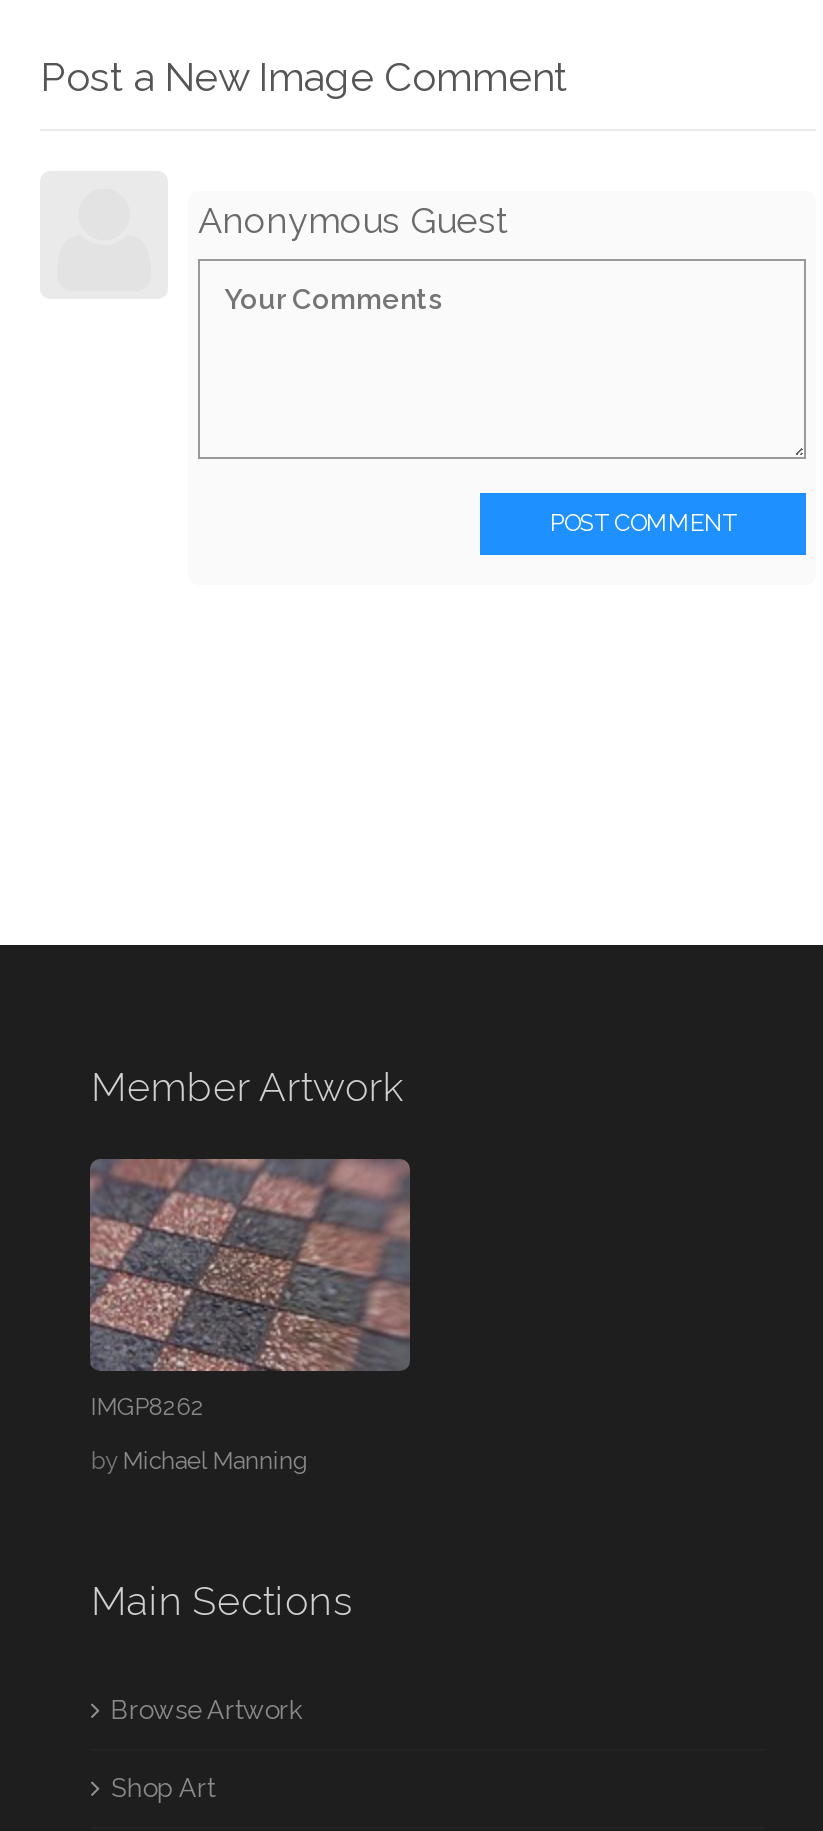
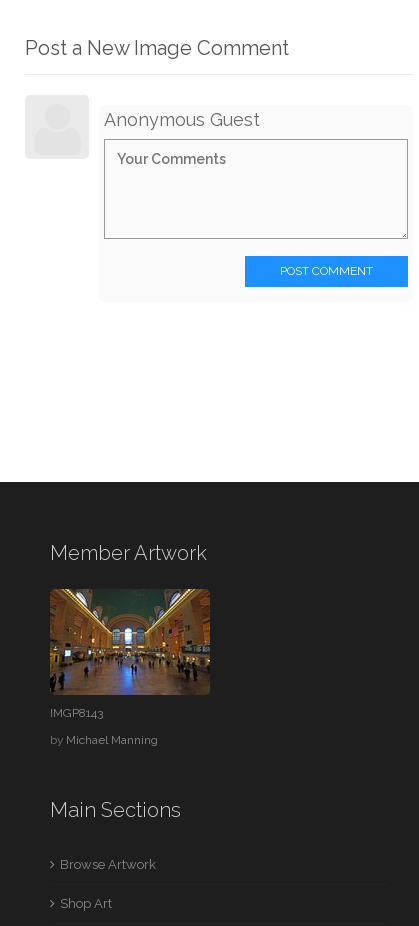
- [image]
- IMGP8262
+ [image]
+ IMGP8143
